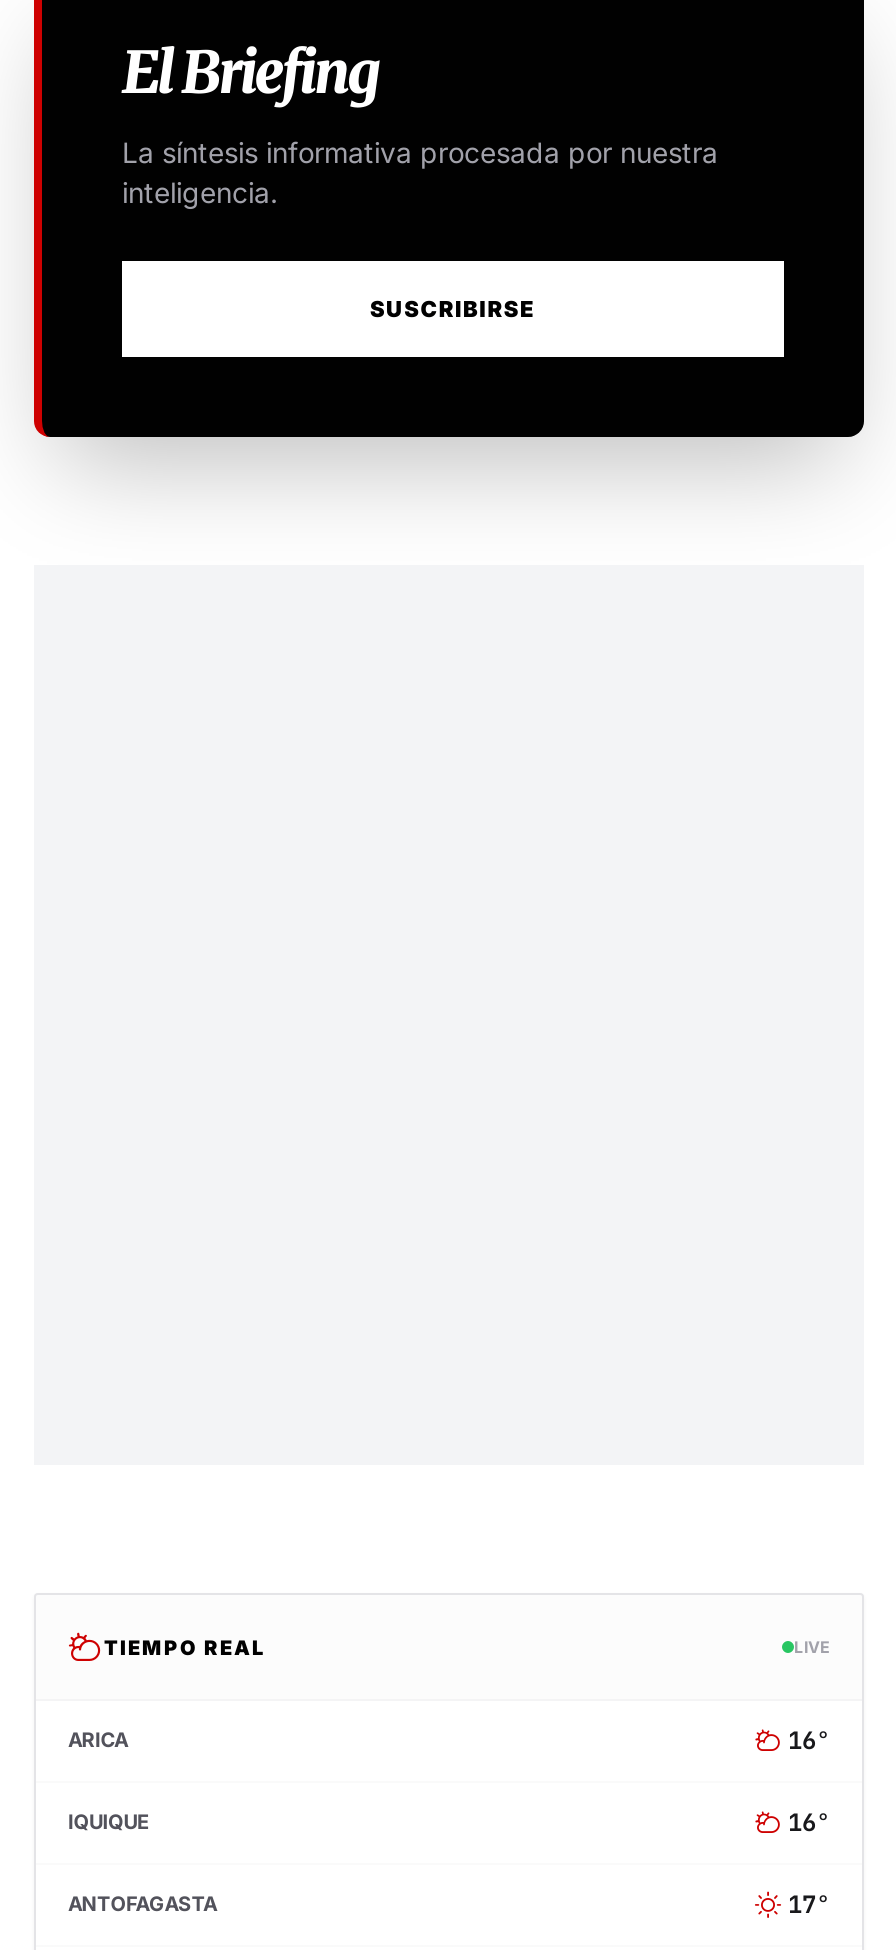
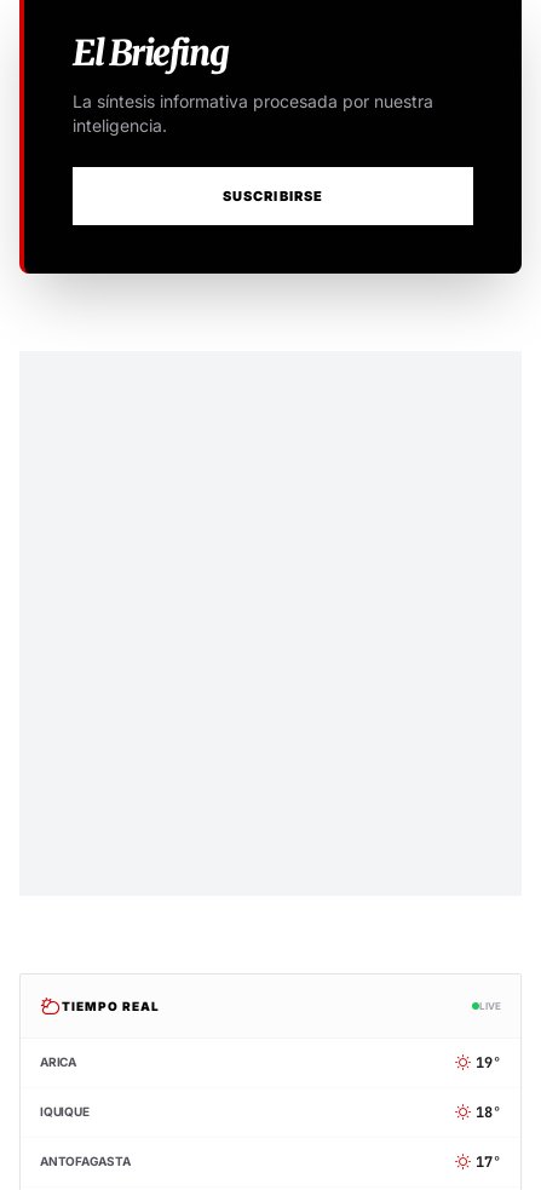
- 16°
+ 19°

- 16°
+ 18°
